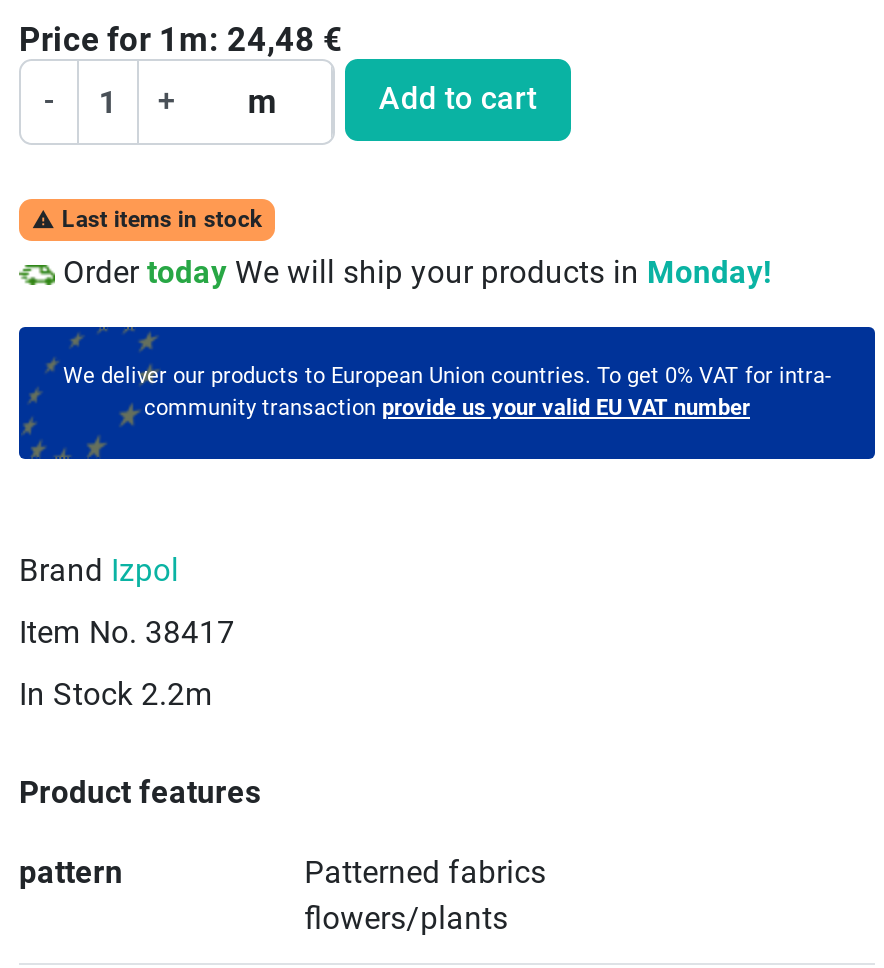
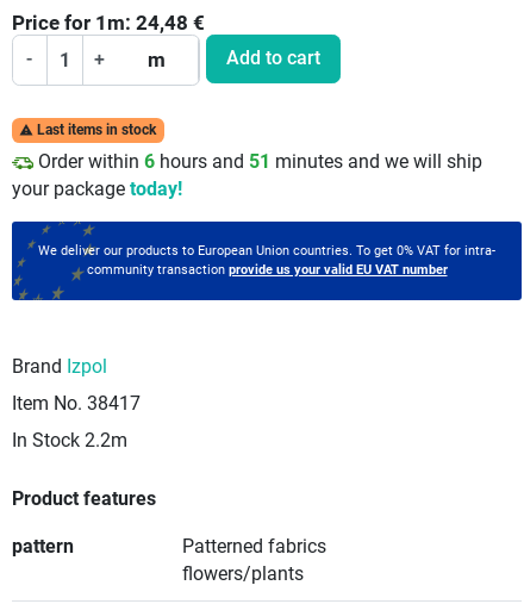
- Order today We will ship your products in Monday!
+ Order within 6 hours and 51 minutes and we will ship
+ your package today!
